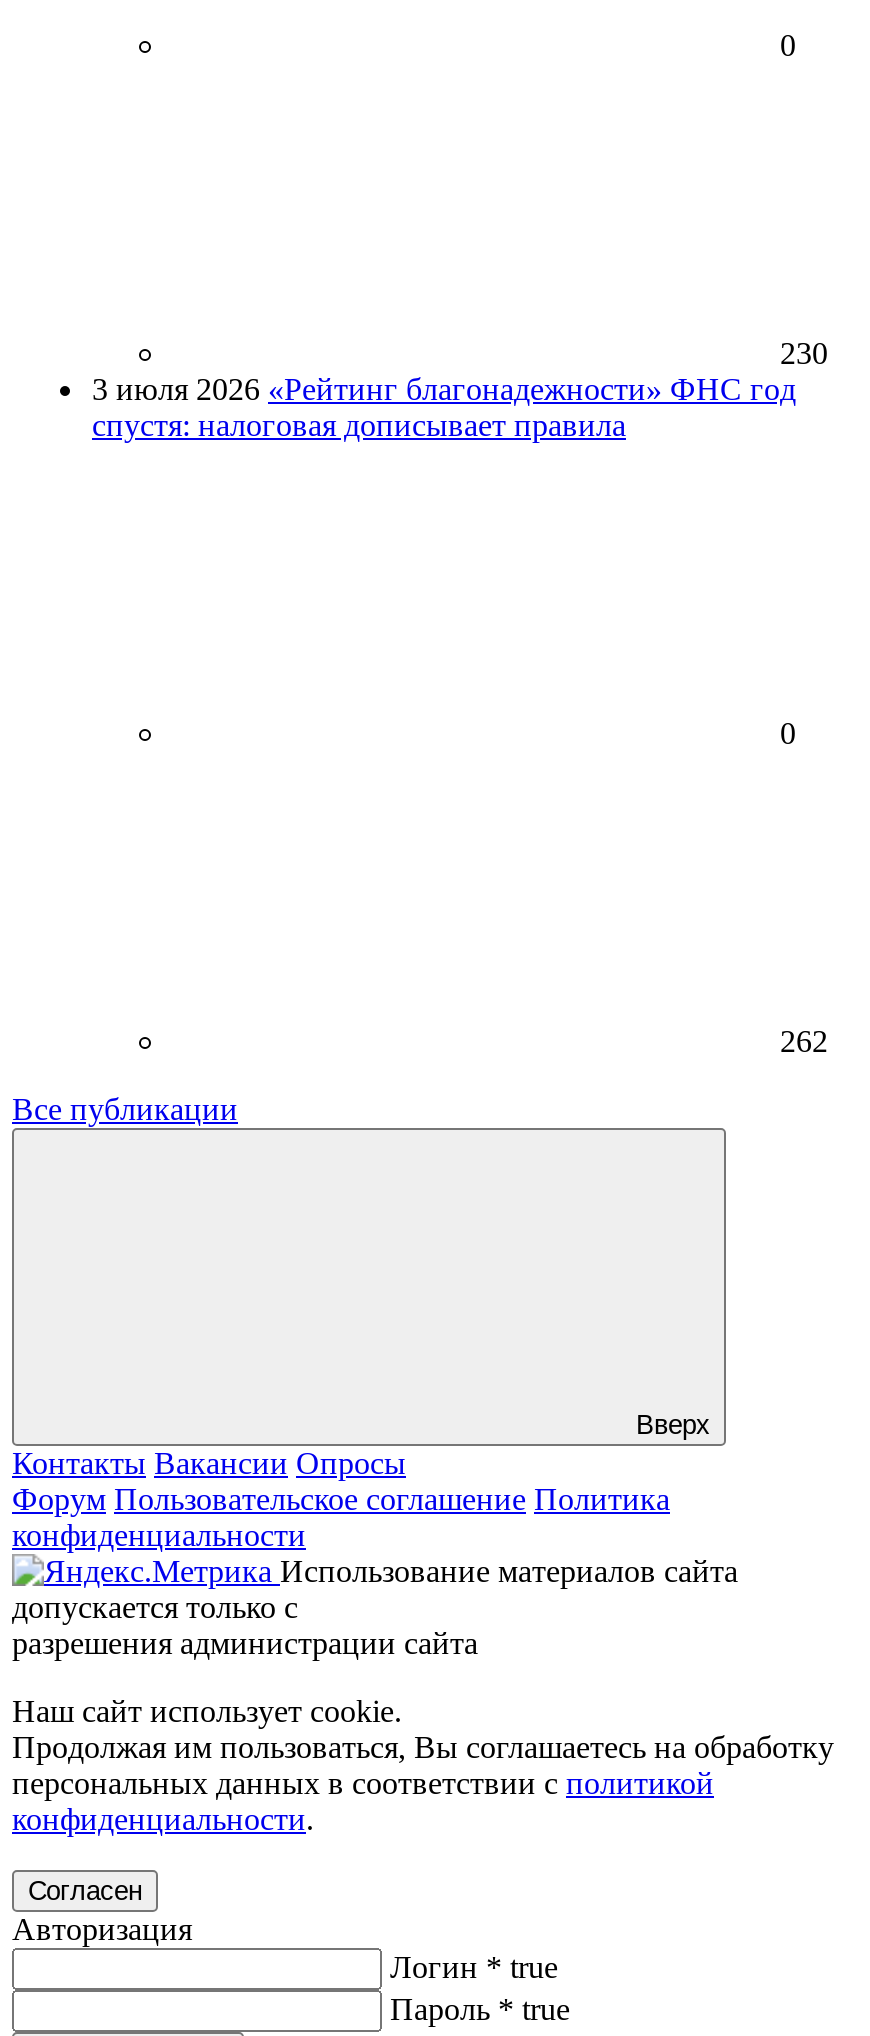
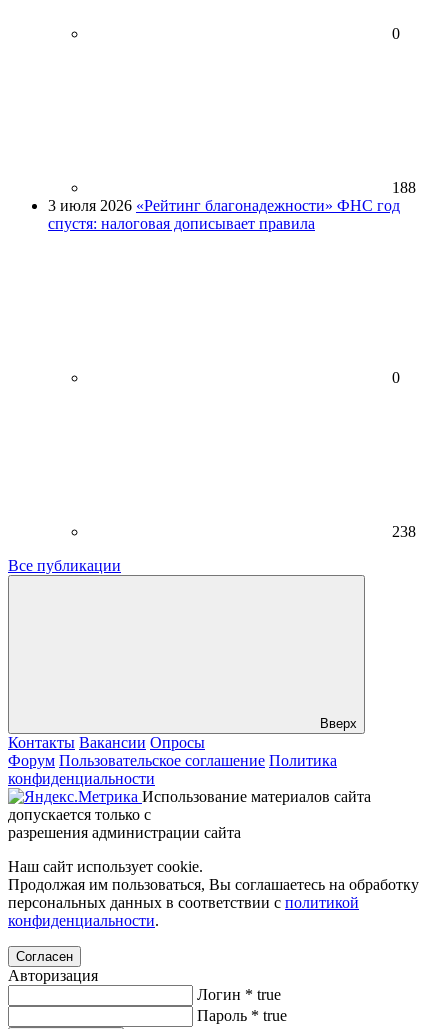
- 230
+ 188

- 262
+ 238
